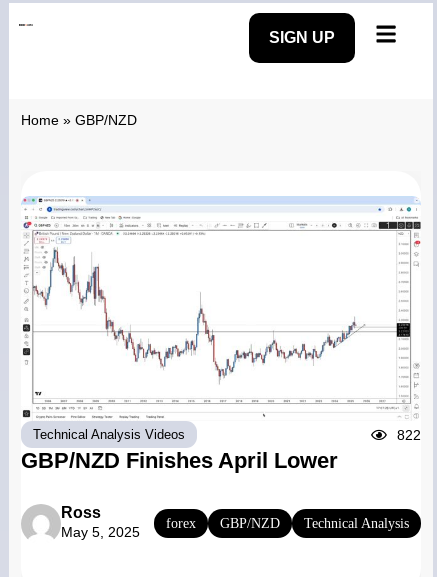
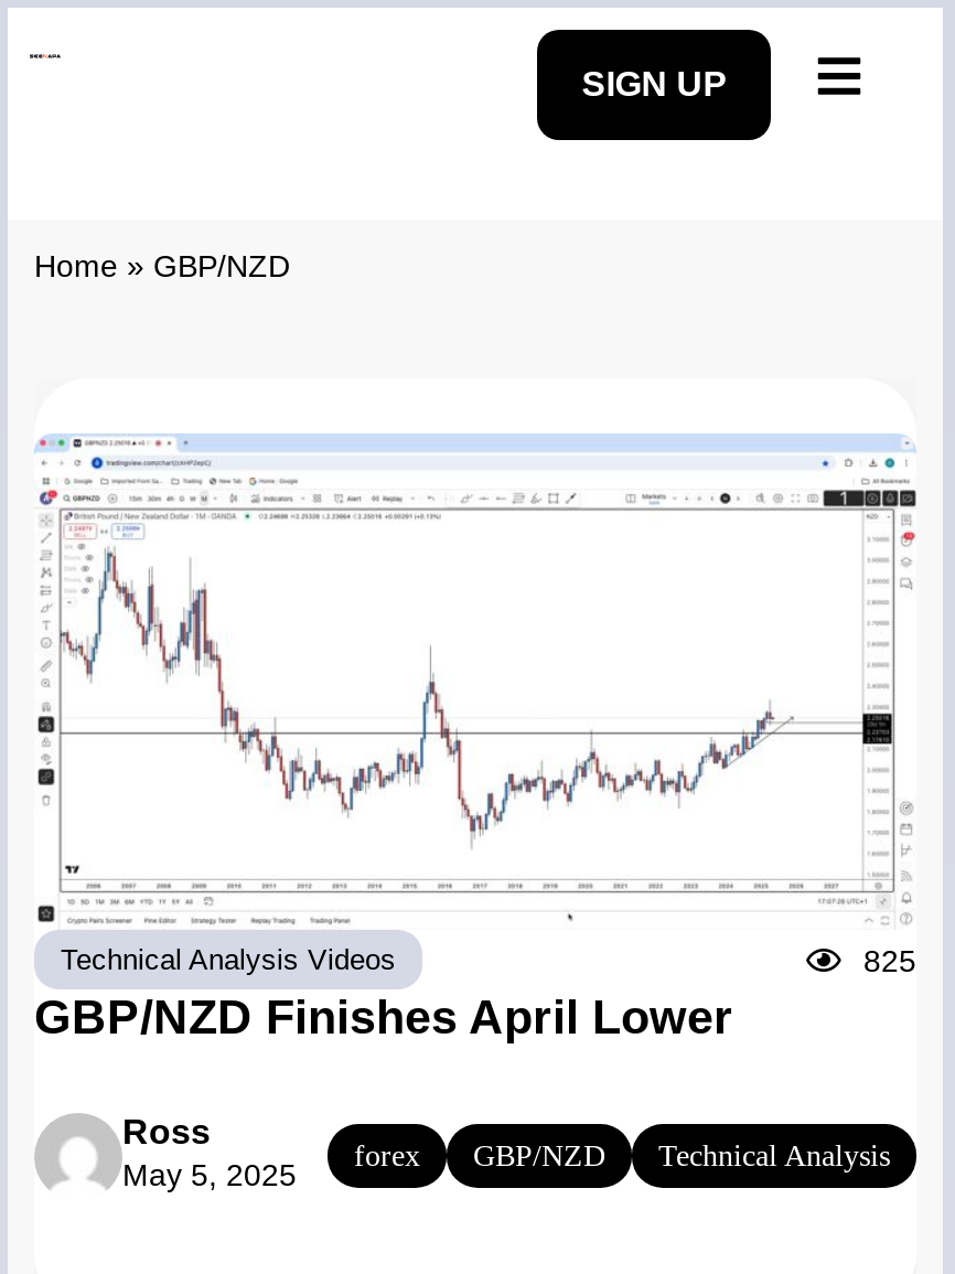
- 822
+ 825
